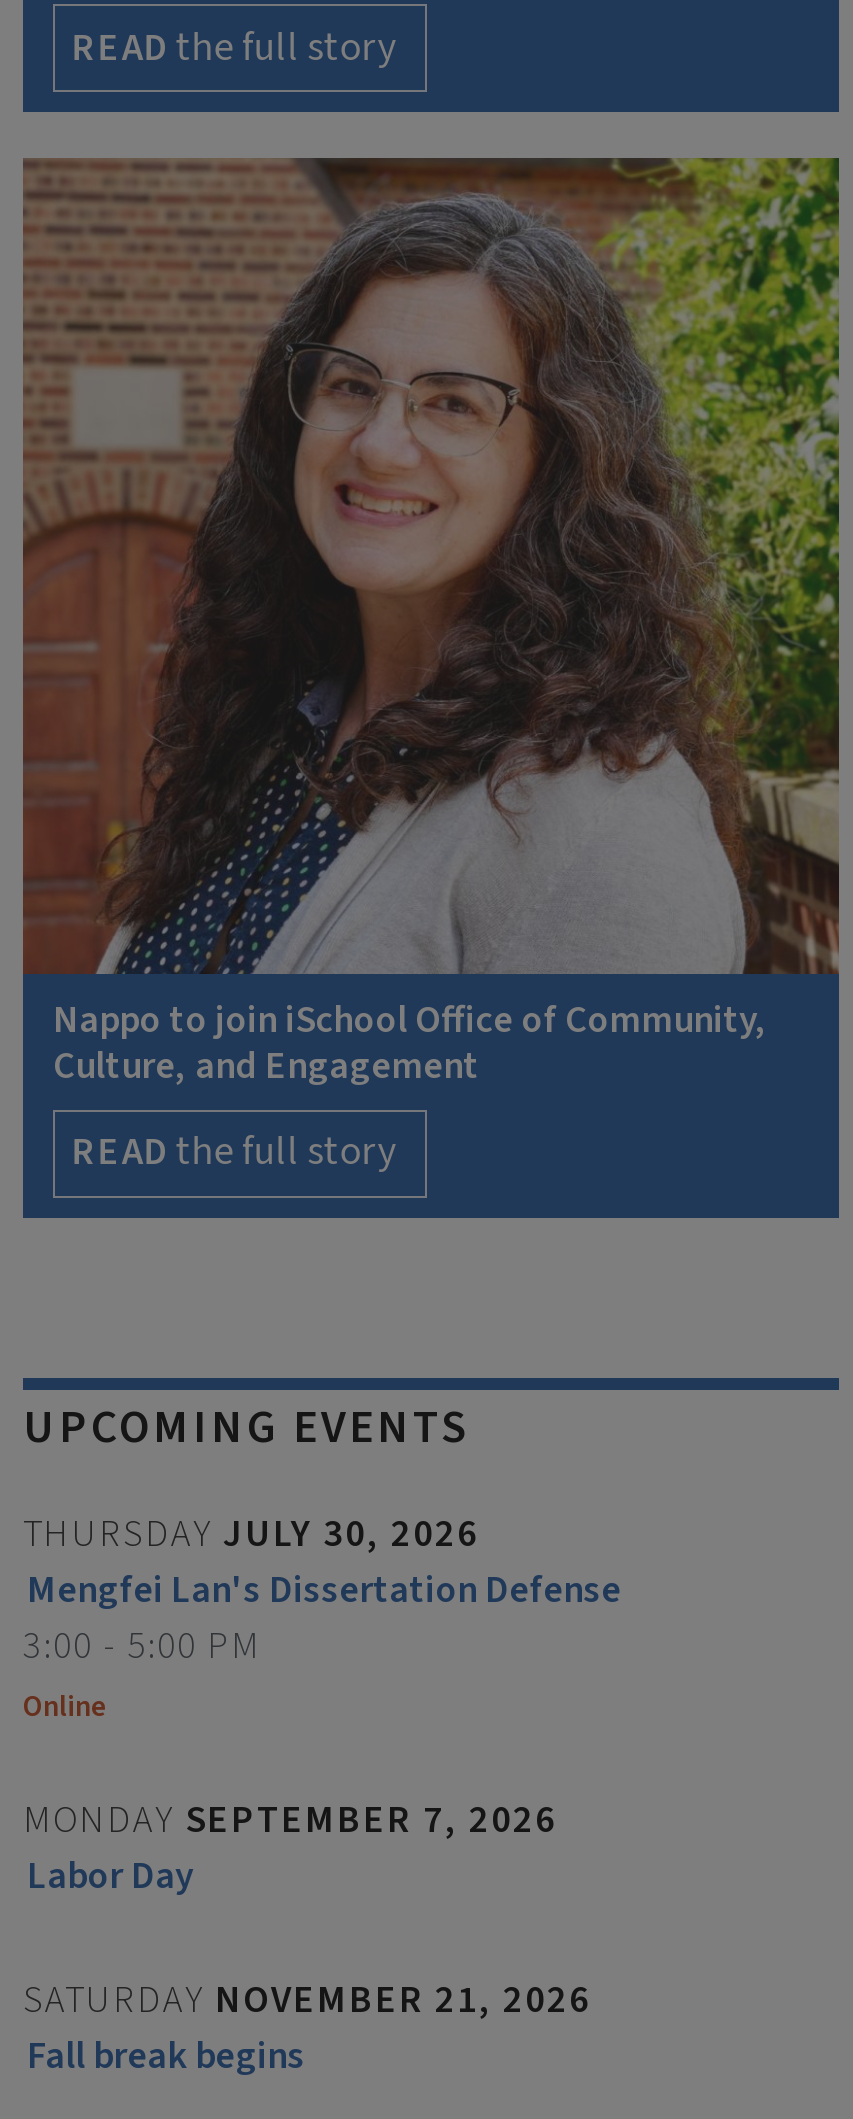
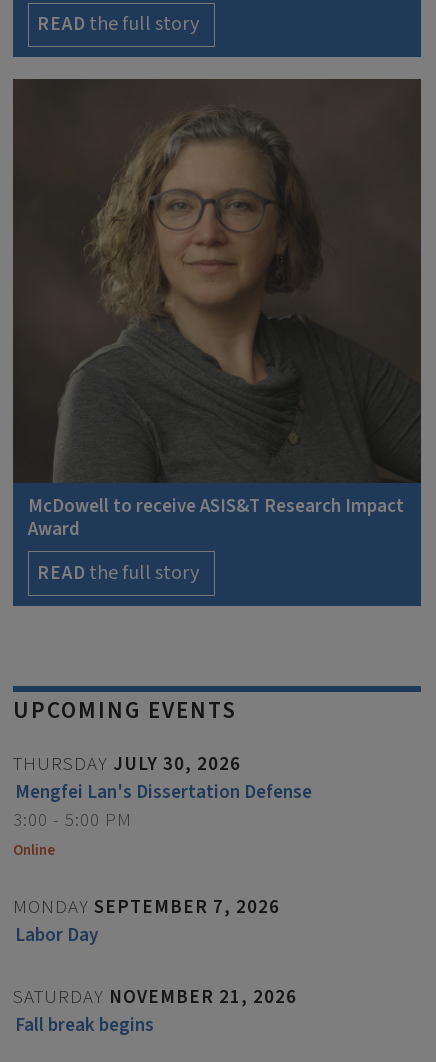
- [image]
- Nappo to join iSchool Office of Community,
- Culture, and Engagement
+ [image]
+ McDowell to receive ASIS&T Research Impact
+ Award
